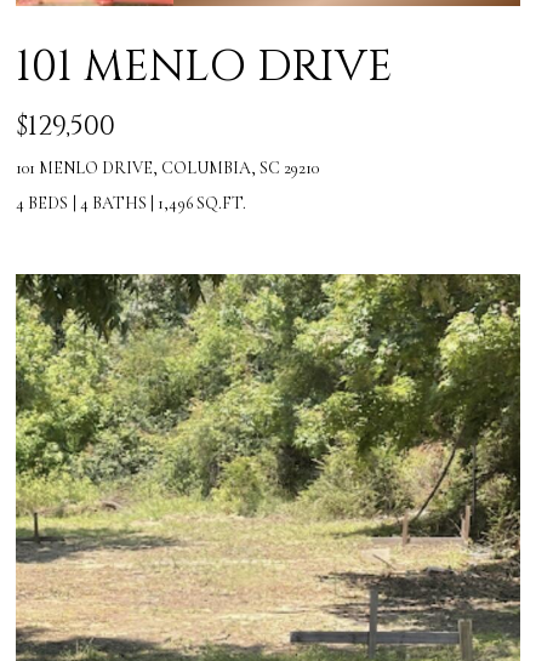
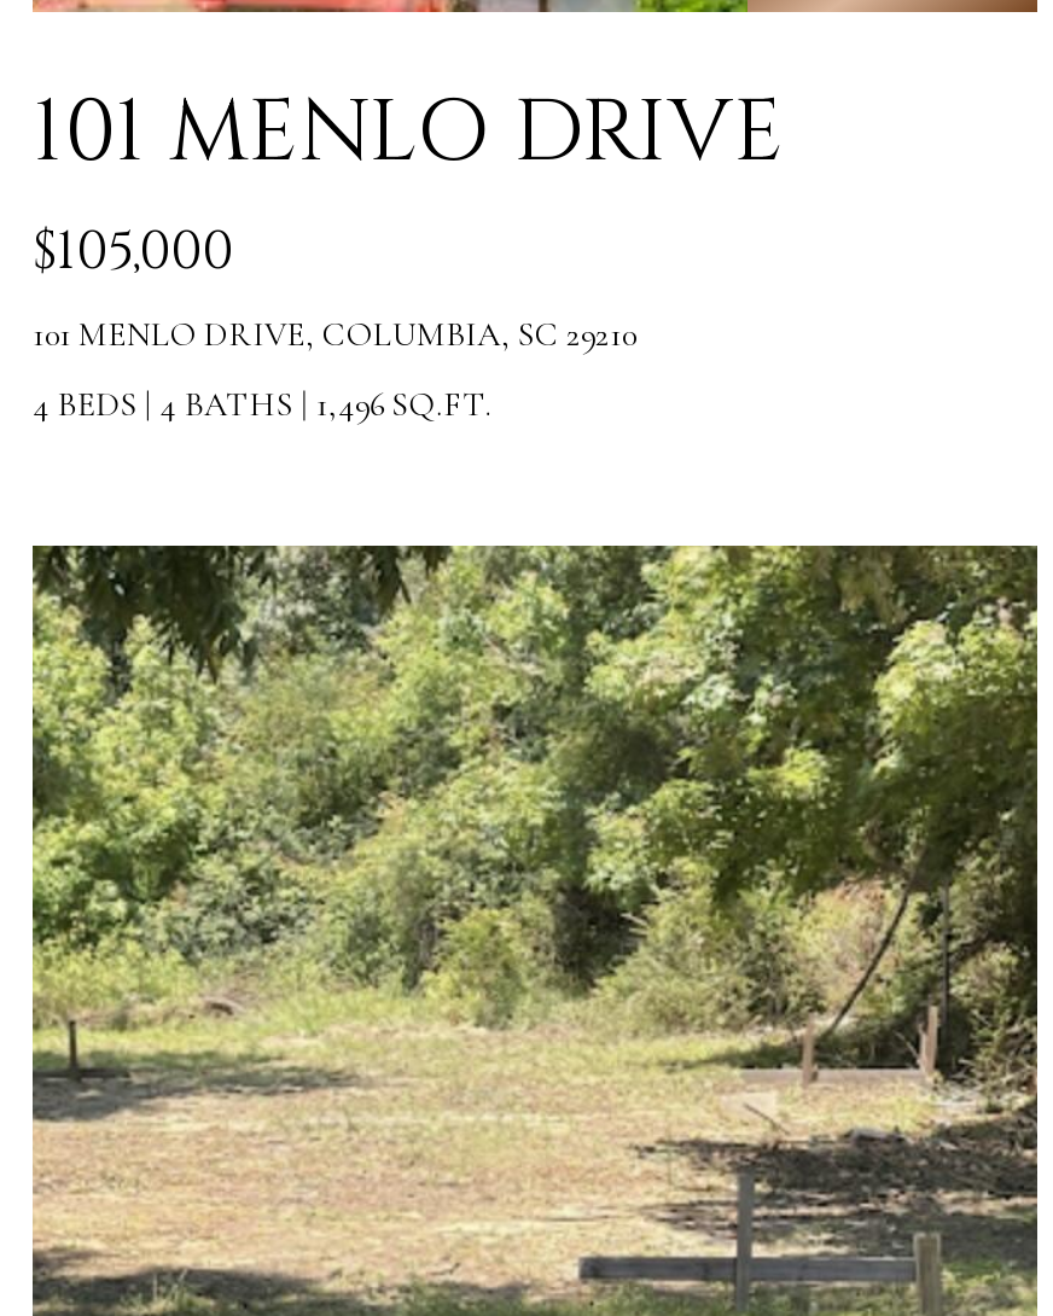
- $129,500
+ $105,000
